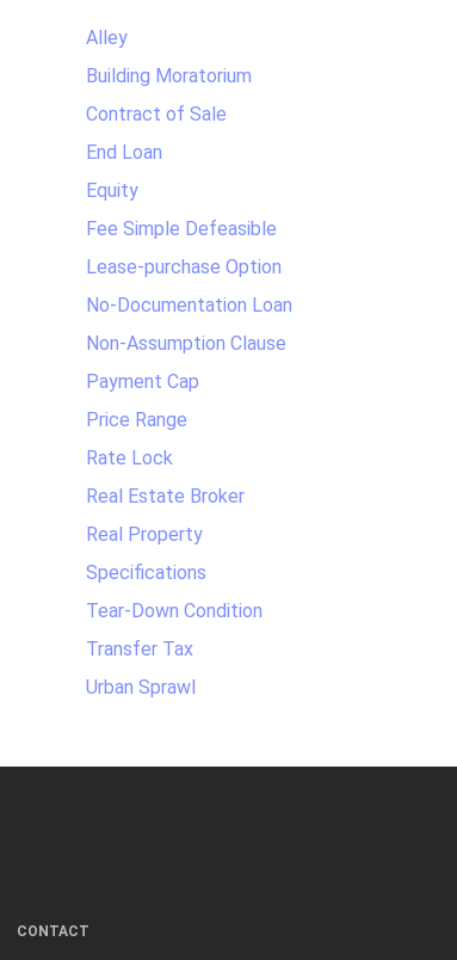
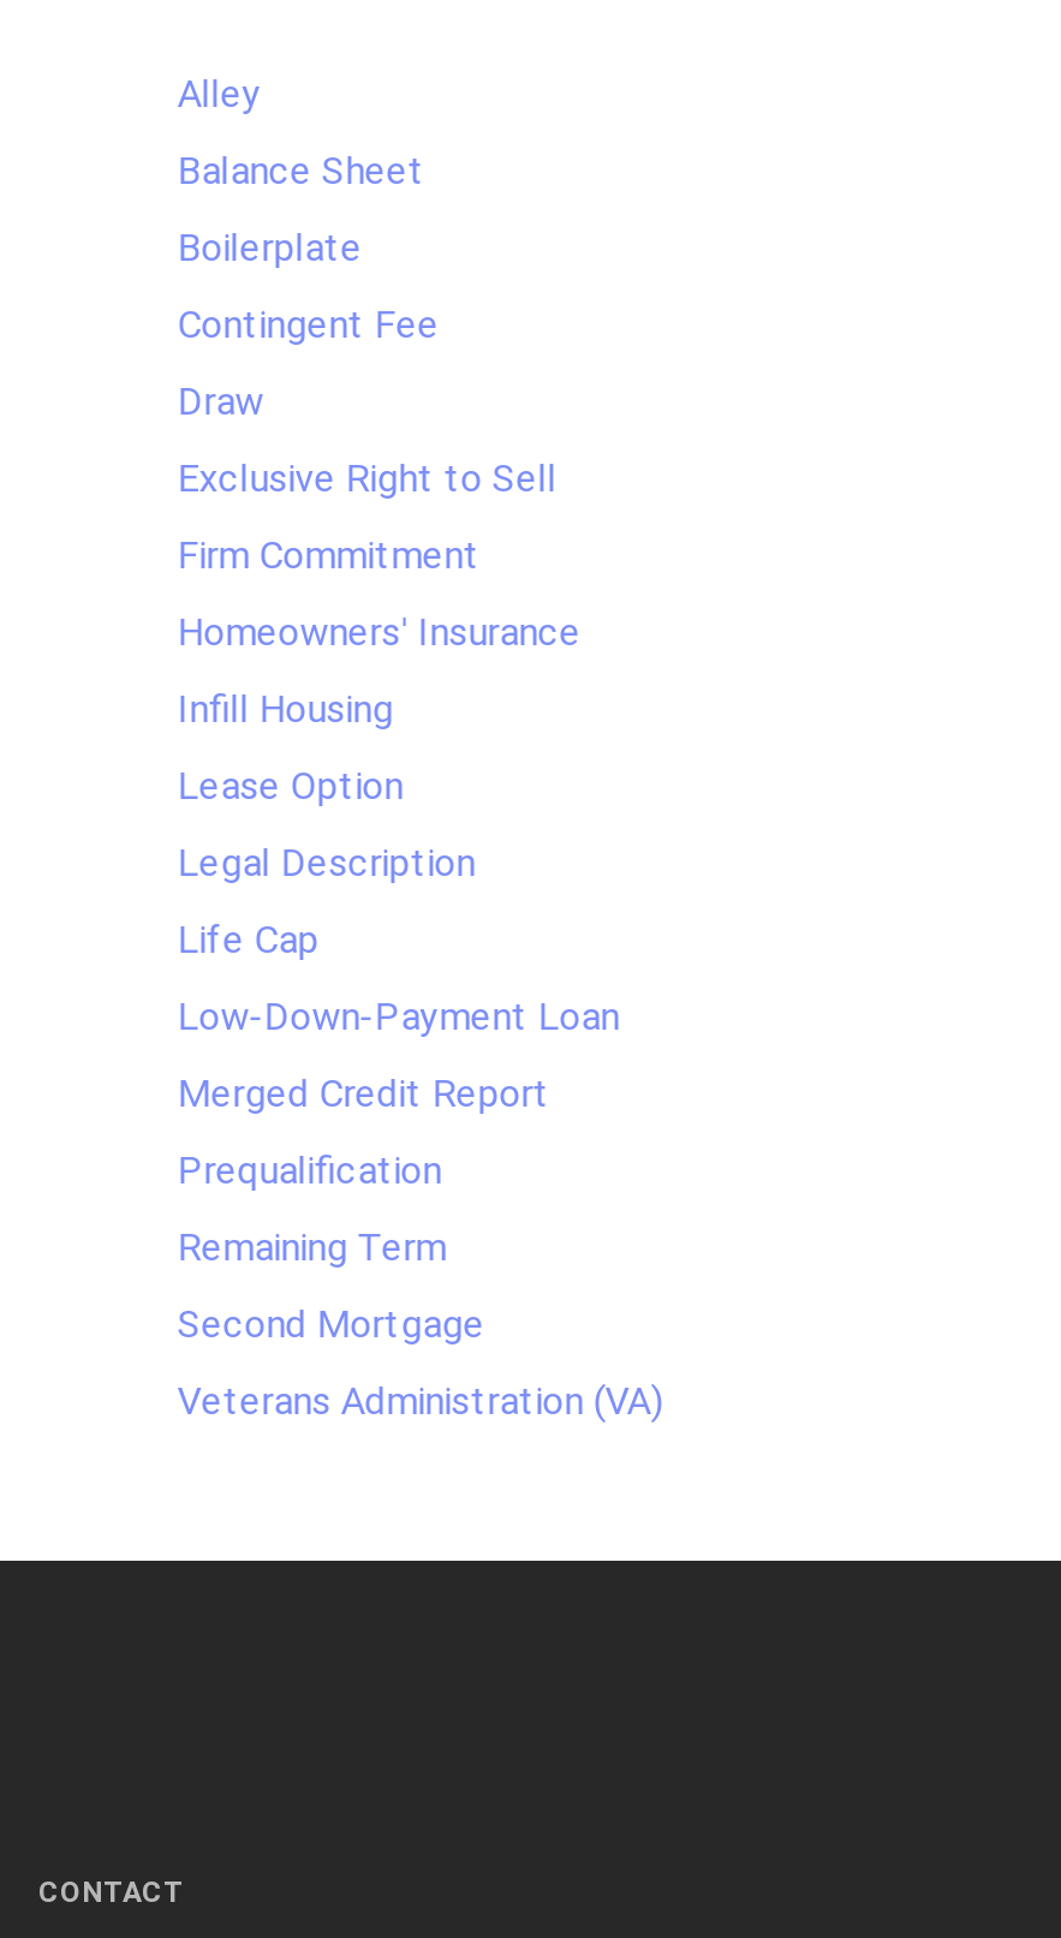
- Building Moratorium
+ Balance Sheet

- Contract of Sale
+ Boilerplate

- End Loan
+ Contingent Fee

- Equity
+ Draw

- Fee Simple Defeasible
+ Exclusive Right to Sell

- Lease-purchase Option
+ Firm Commitment

- No-Documentation Loan
+ Homeowners' Insurance

- Non-Assumption Clause
+ Infill Housing

- Payment Cap
+ Lease Option

- Price Range
+ Legal Description

- Rate Lock
+ Life Cap

- Real Estate Broker
+ Low-Down-Payment Loan

- Real Property
+ Merged Credit Report

- Specifications
+ Prequalification

- Tear-Down Condition
+ Remaining Term

- Transfer Tax
+ Second Mortgage

- Urban Sprawl
+ Veterans Administration (VA)
